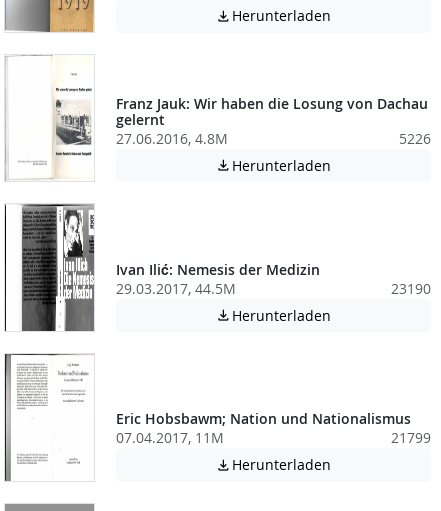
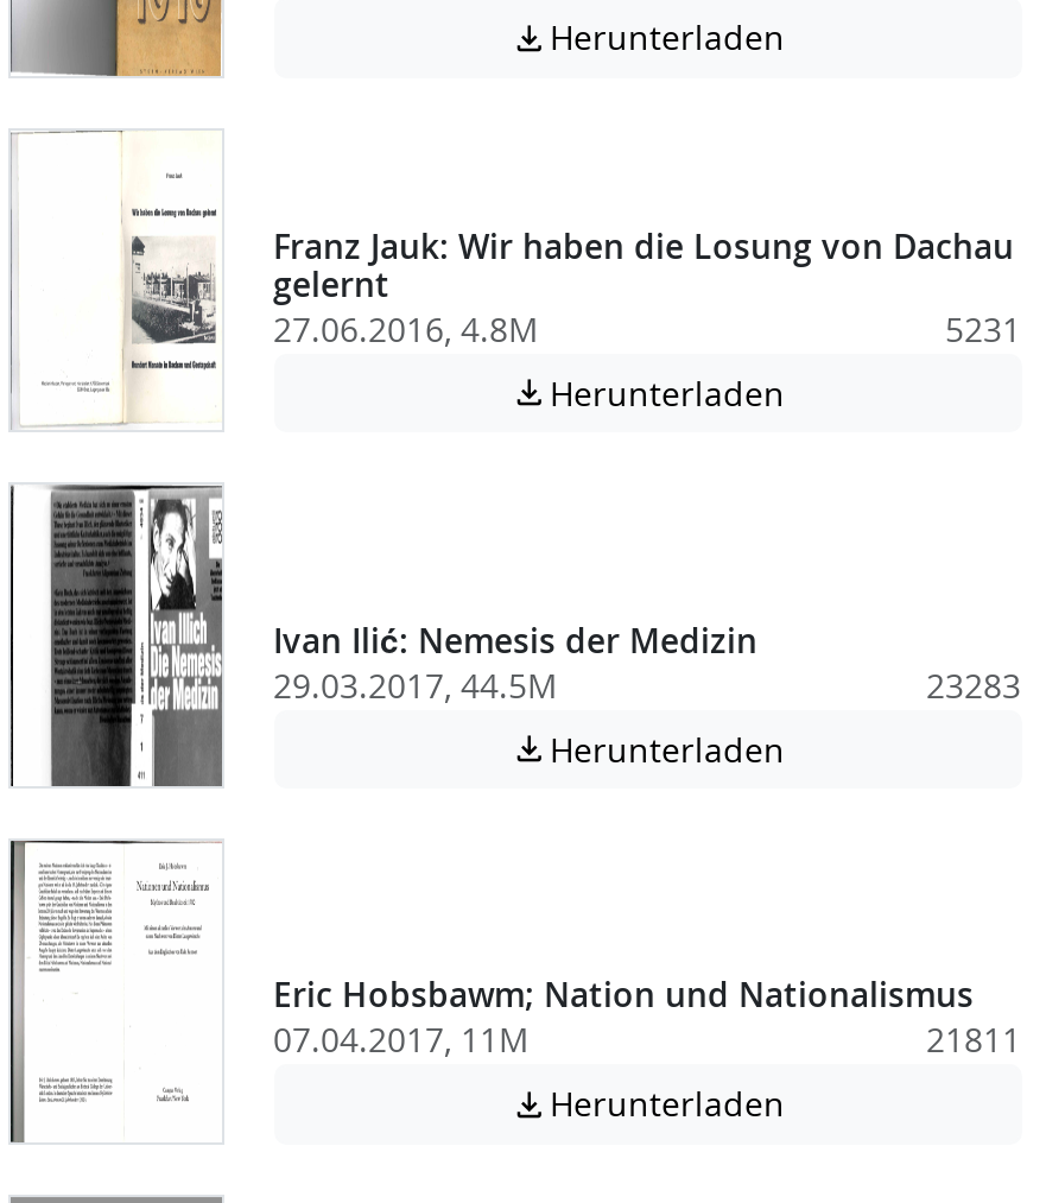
- 5226
+ 5231

- 23190
+ 23283

- 21799
+ 21811
